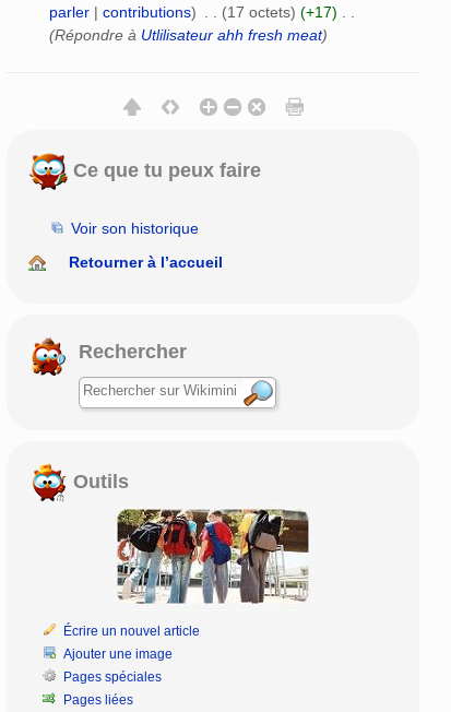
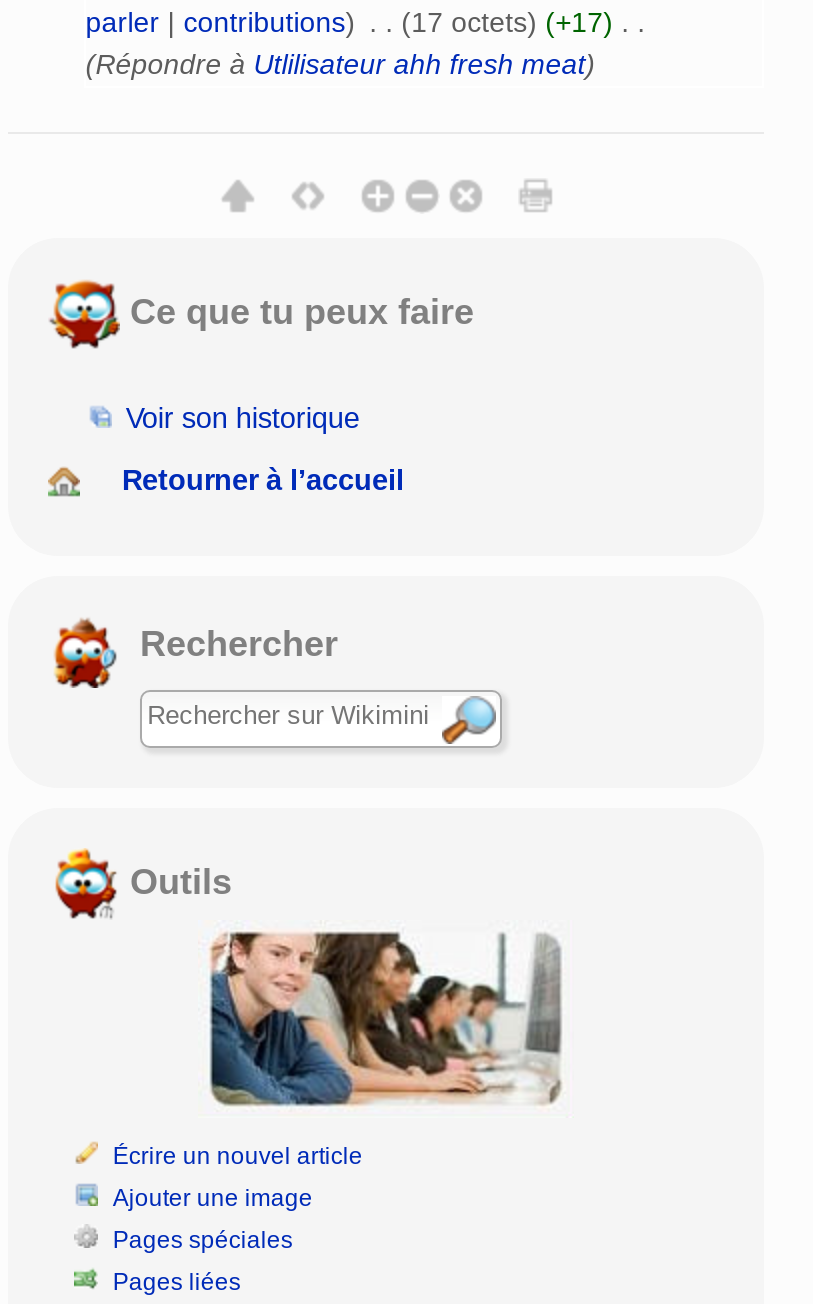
- [image]
+ [image]
